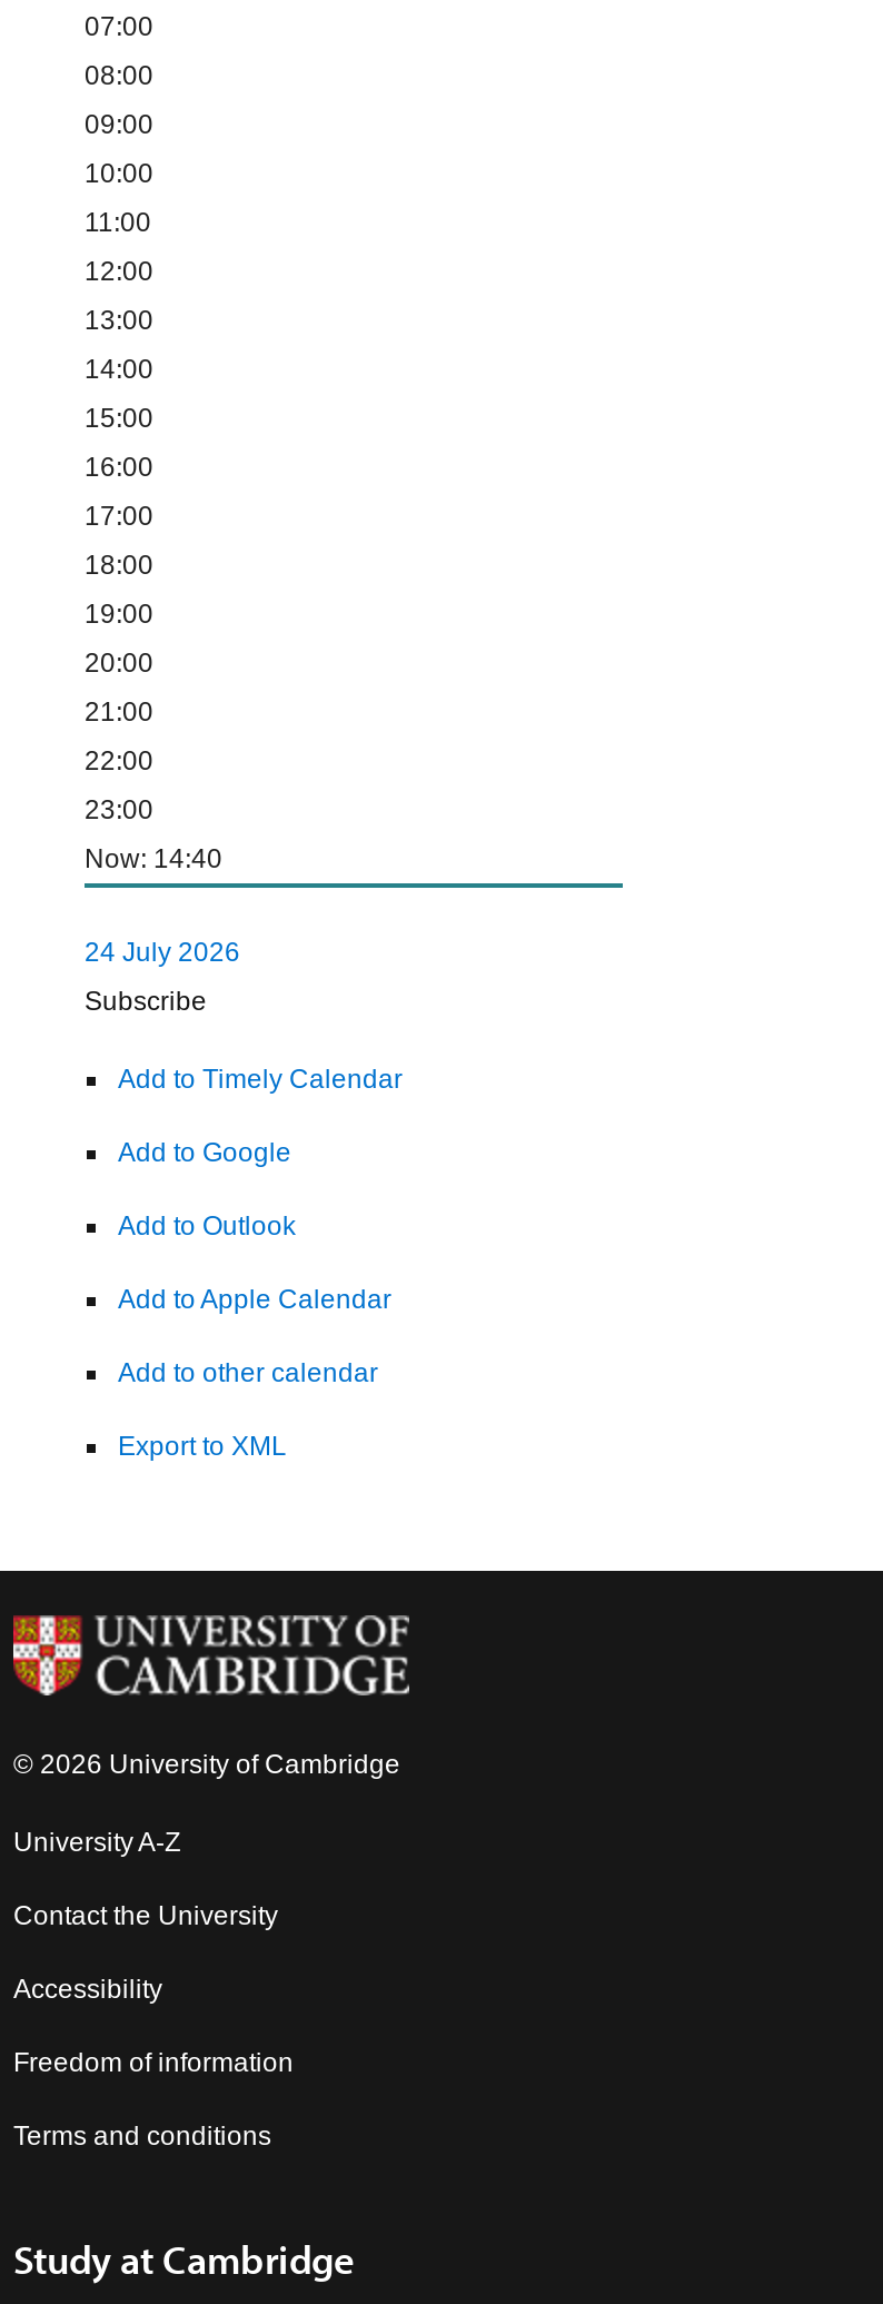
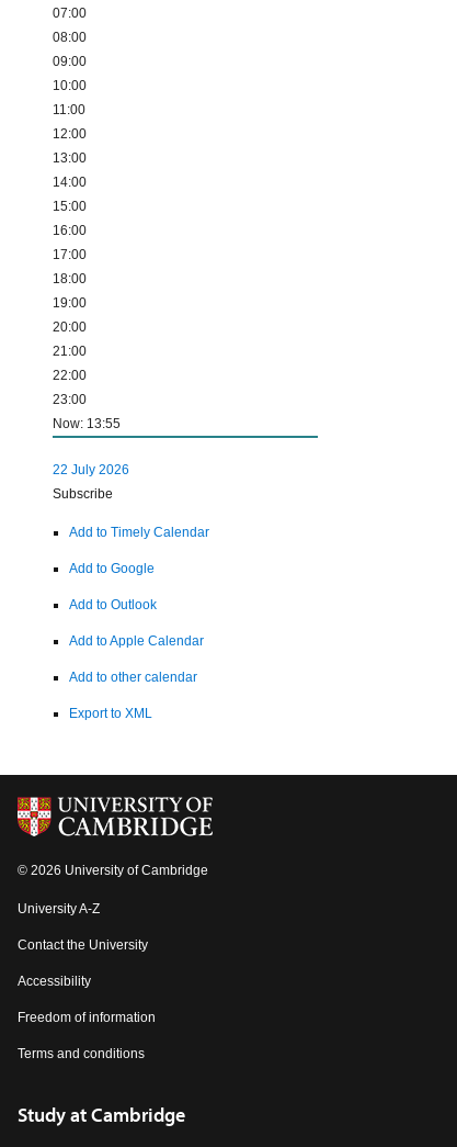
- Now: 14:40
+ Now: 13:55

- 24 July 2026
+ 22 July 2026
